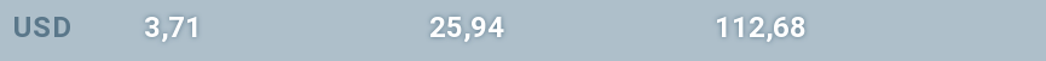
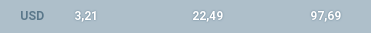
- 3,71
+ 3,21

- 25,94
+ 22,49

- 112,68
+ 97,69
